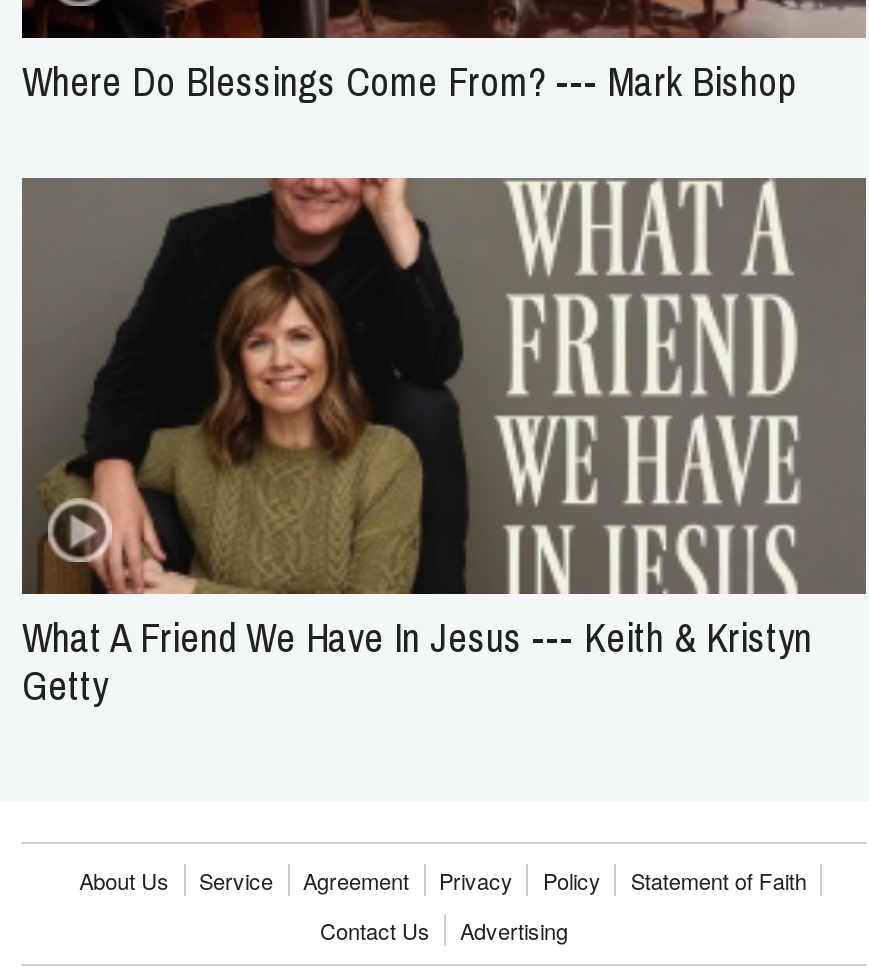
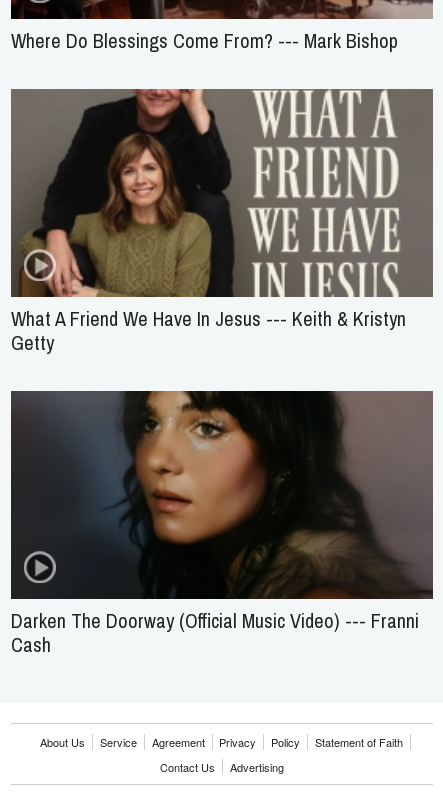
+ [image]
+ Darken The Doorway (Official Music Video) --- Franni
+ Cash
